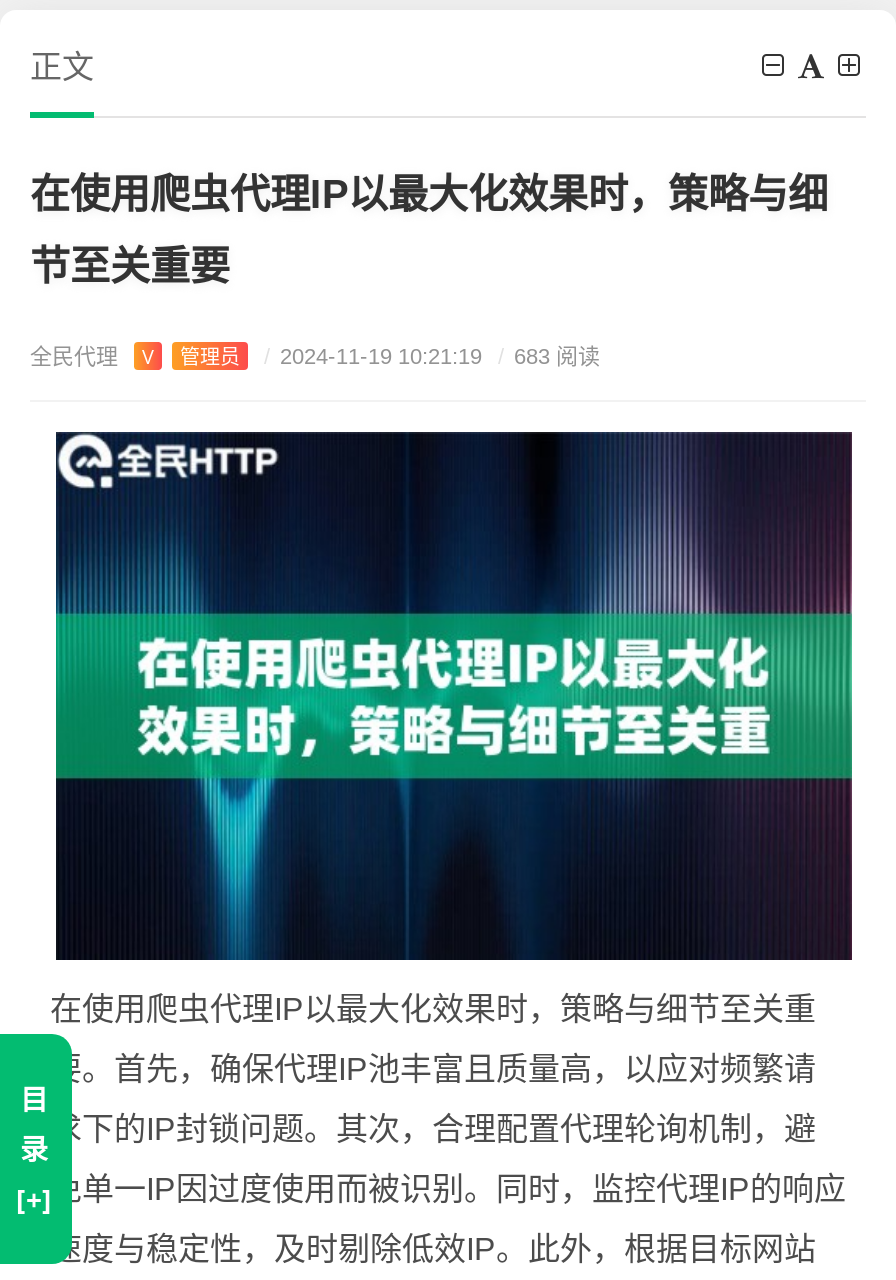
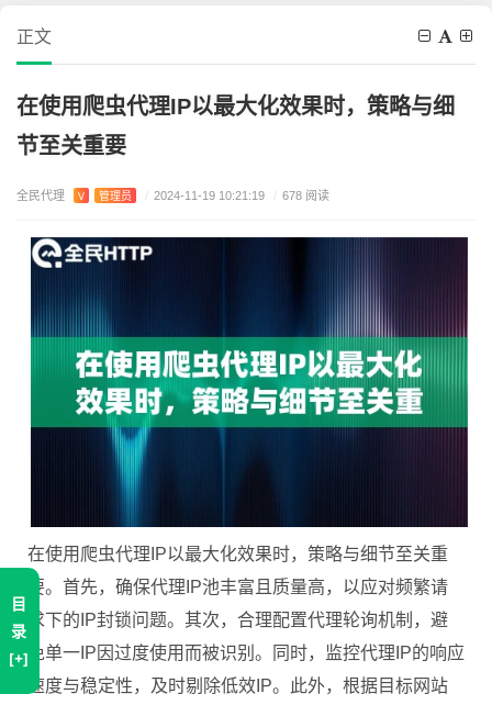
- 全民代理 V 管理员 / 2024-11-19 10:21:19 / 683 阅读
+ 全民代理 V 管理员 / 2024-11-19 10:21:19 / 678 阅读
